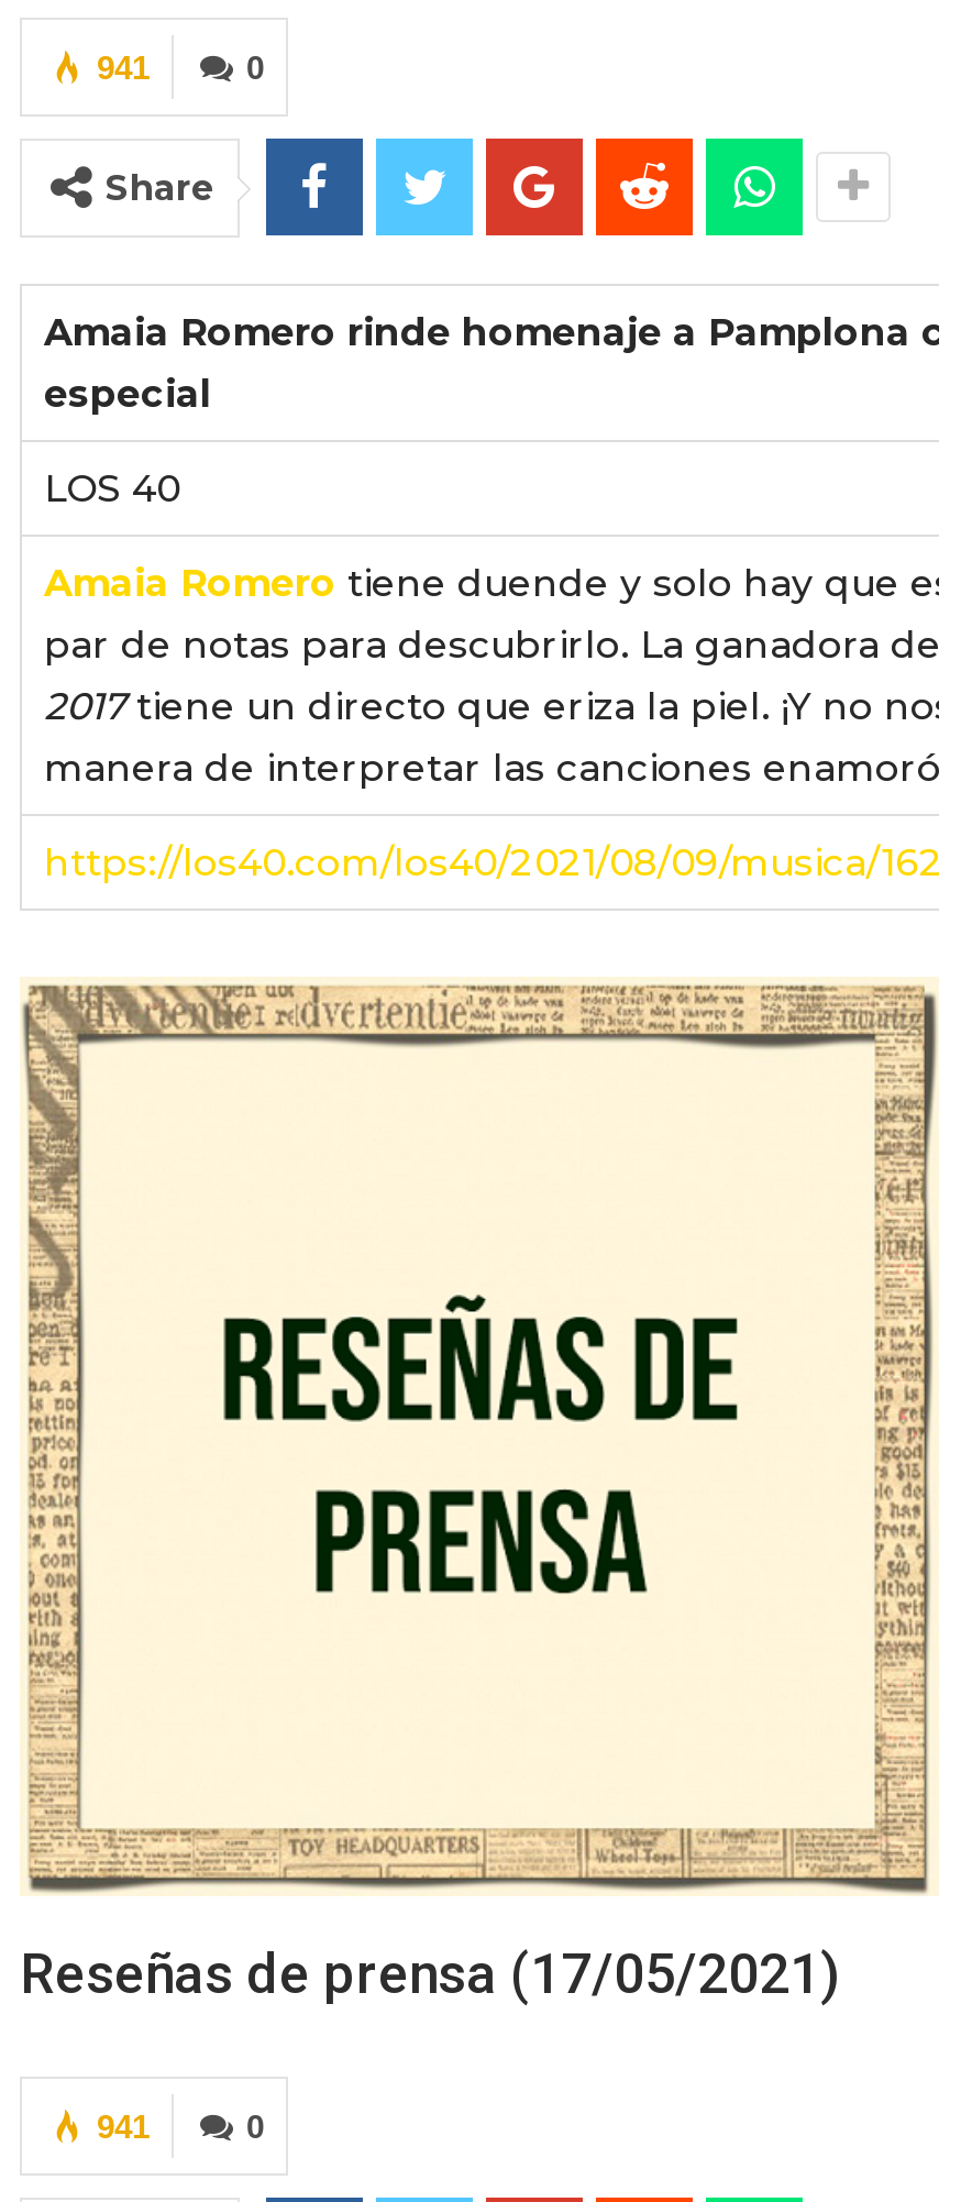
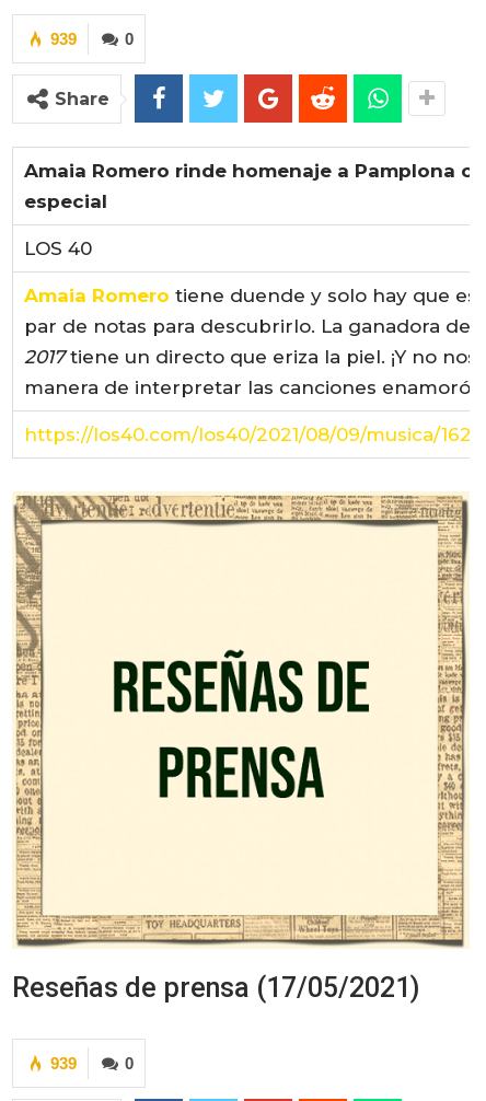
- 941
+ 939

- 941
+ 939
